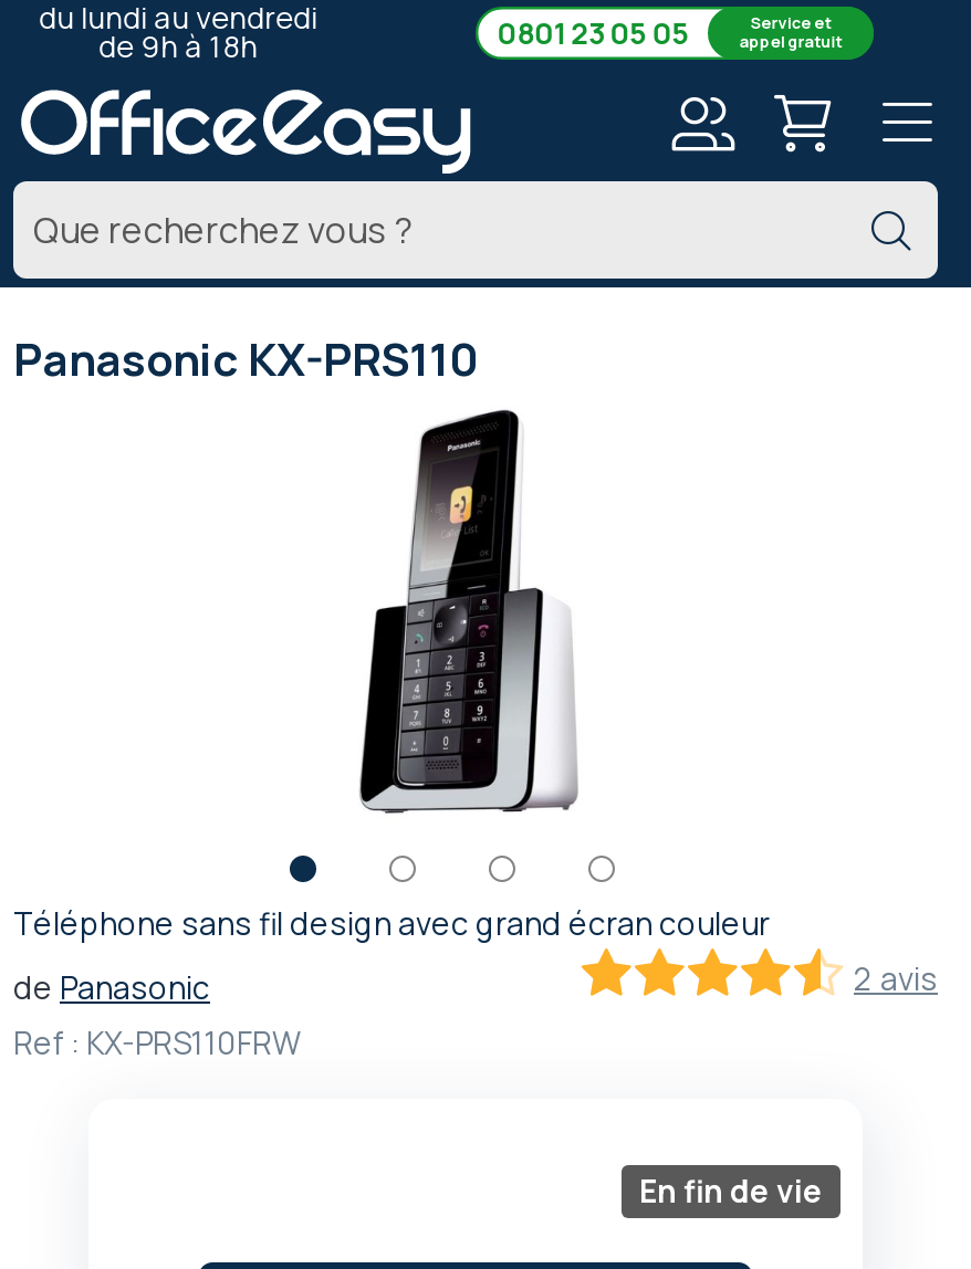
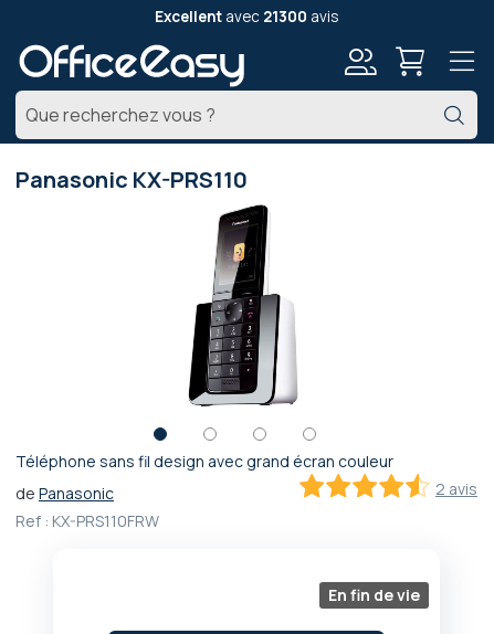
- du lundi au vendredi
- de 9h à 18h
- 0801 23 05 05
- Service et
- appel gratuit
+ Excellent avec 21300 avis
